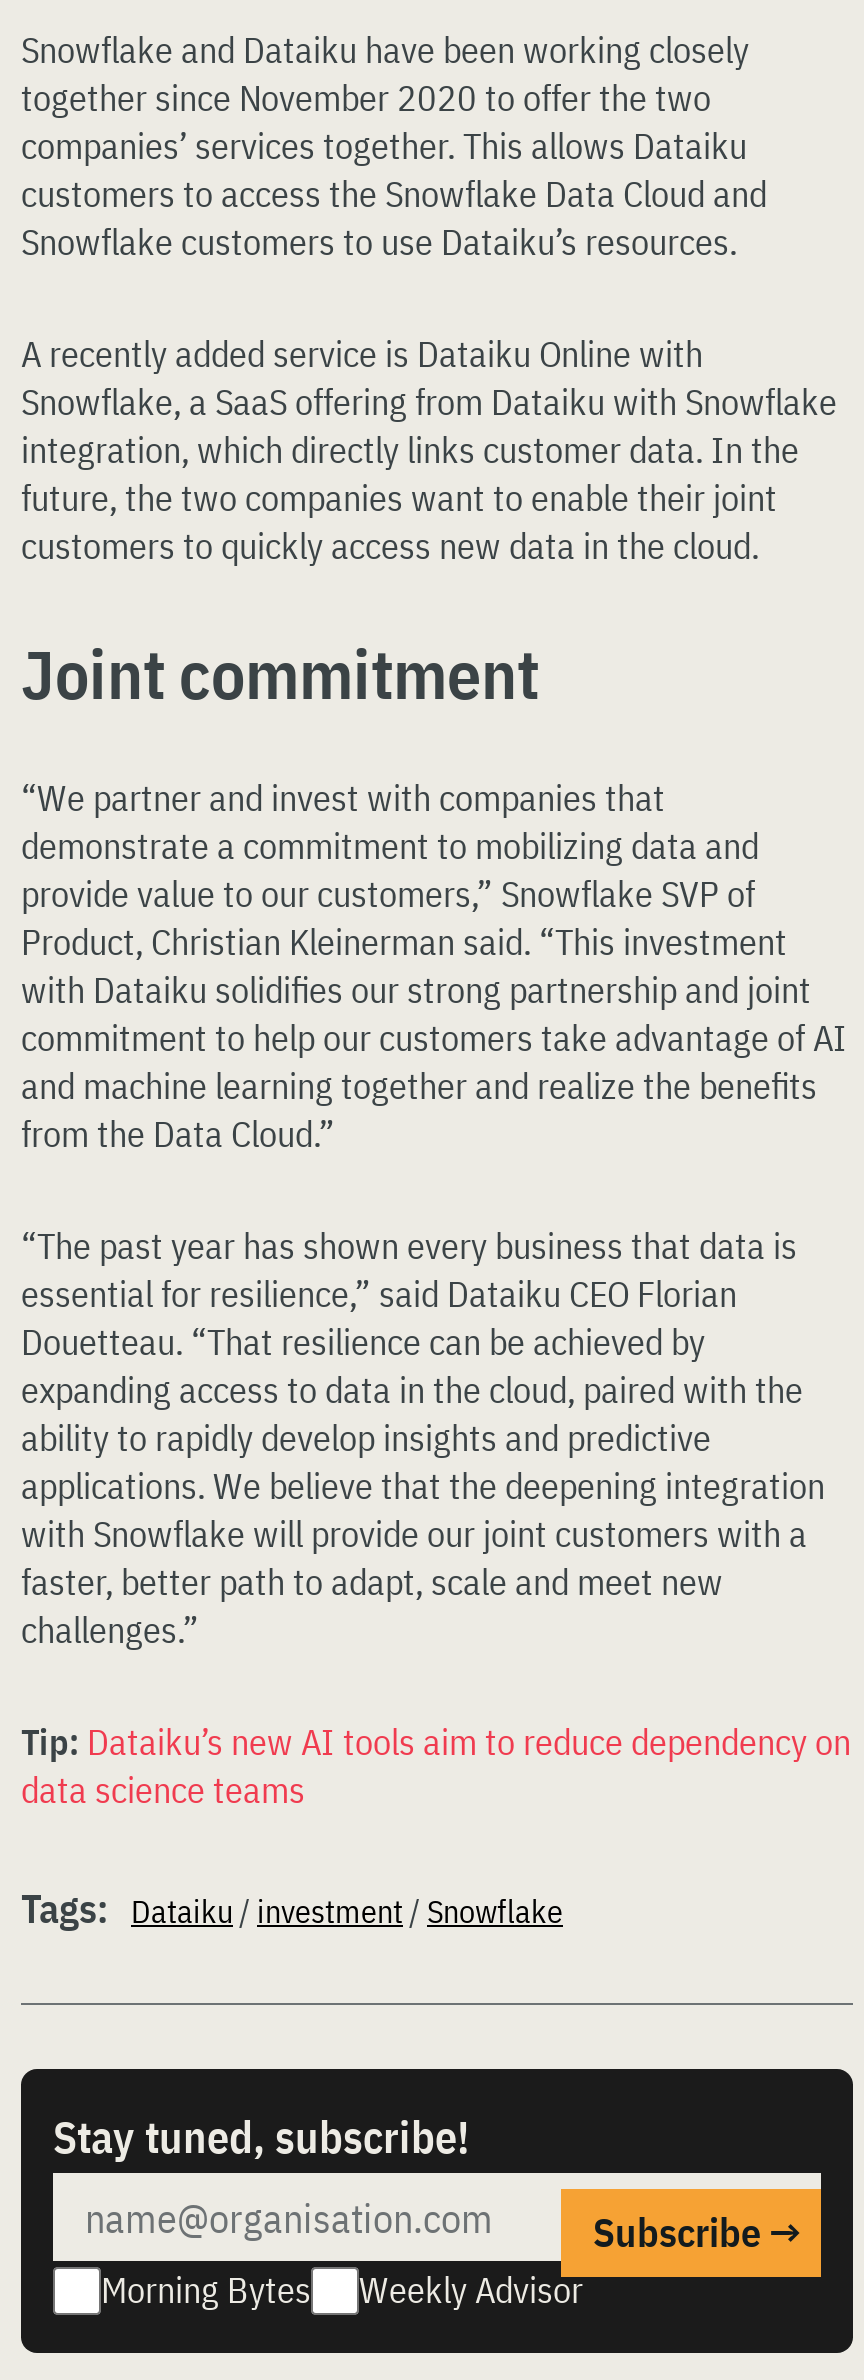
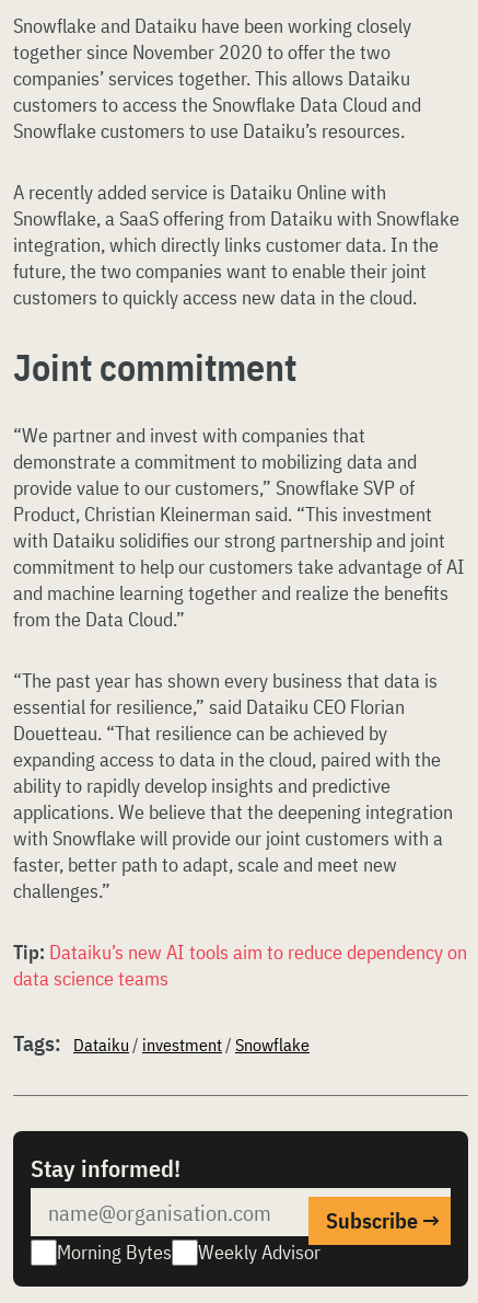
- Stay tuned, subscribe!
+ Stay informed!
